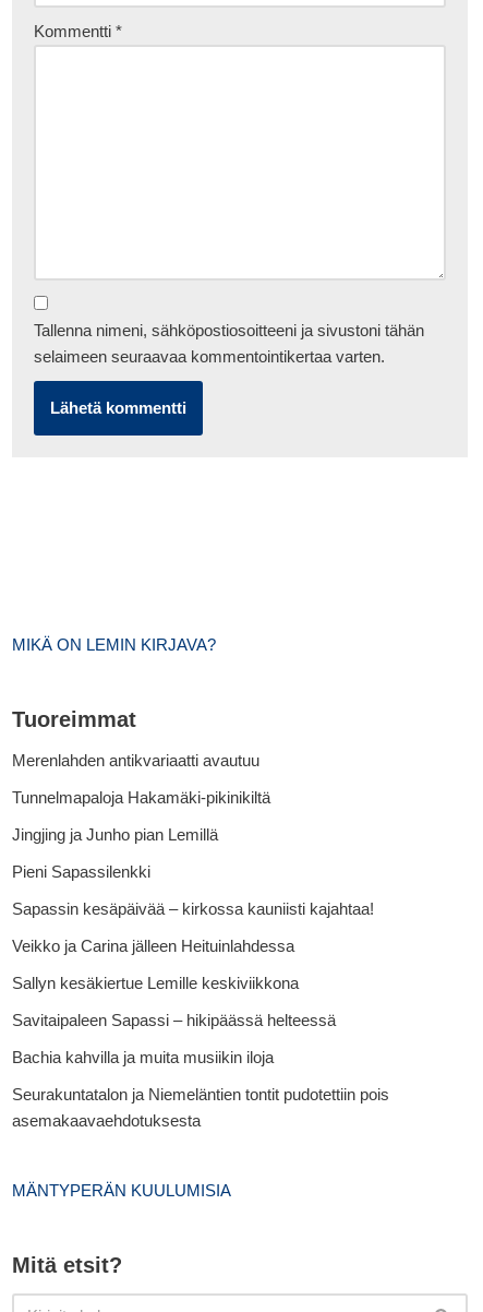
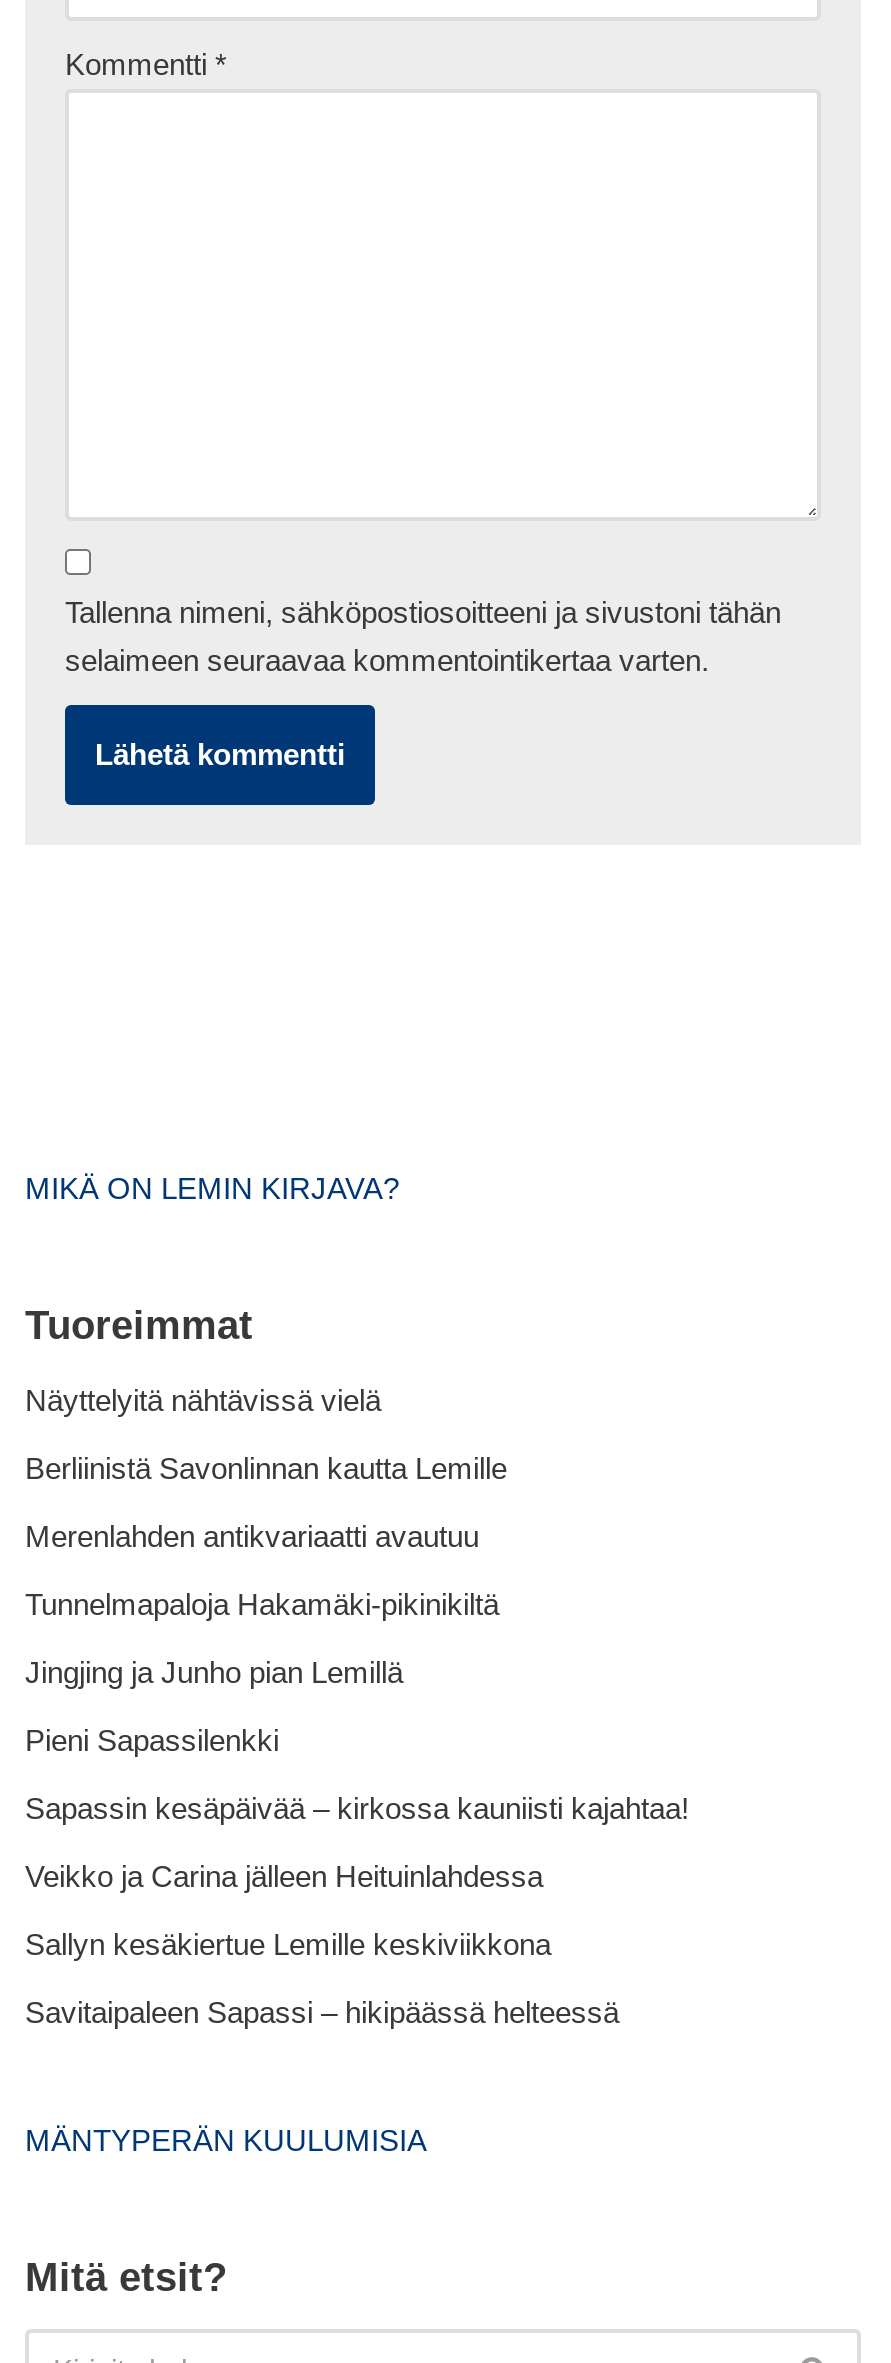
+ Näyttelyitä nähtävissä vielä
+ Berliinistä Savonlinnan kautta Lemille

moved down: Merenlahden antikvariaatti avautuu | Tunnelmapaloja Hakamäki-pikinikiltä | Jingjing ja Junho pian Lemillä | Pieni Sapassilenkki | Sapassin kesäpäivää – kirkossa kauniisti kajahtaa! | Veikko ja Carina jälleen Heituinlahdessa | Sallyn kesäkiertue Lemille keskiviikkona | Savitaipaleen Sapassi – hikipäässä helteessä

- Bachia kahvilla ja muita musiikin iloja
- Seurakuntatalon ja Niemeläntien tontit pudotettiin pois
- asemakaavaehdotuksesta
